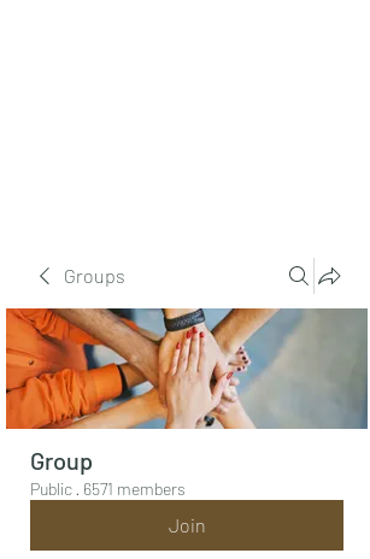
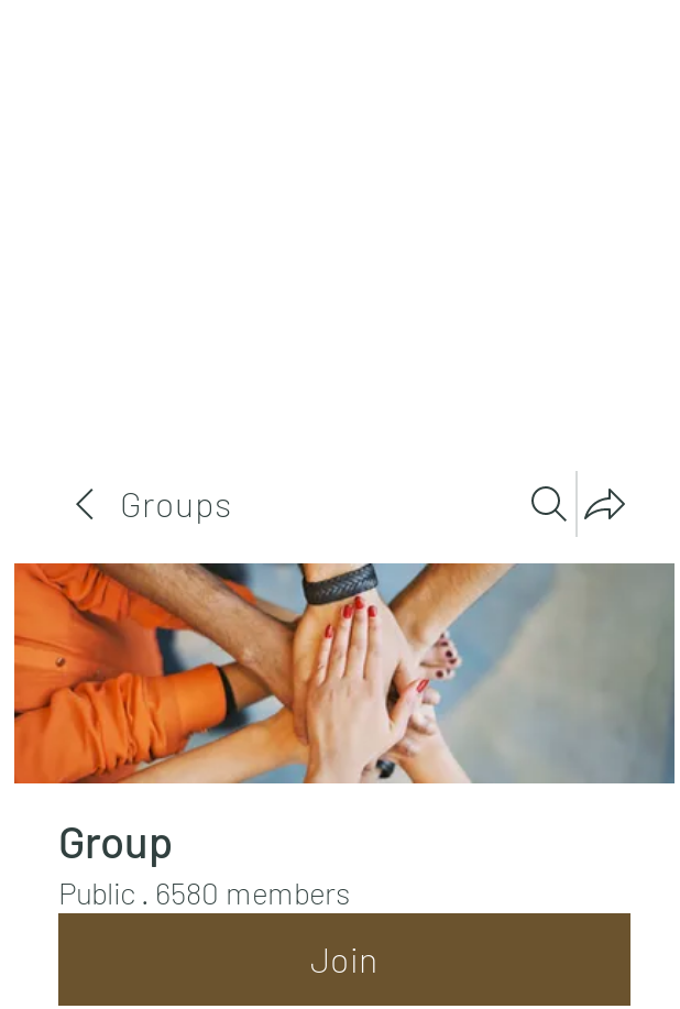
- Public 6571 members
+ Public 6580 members
